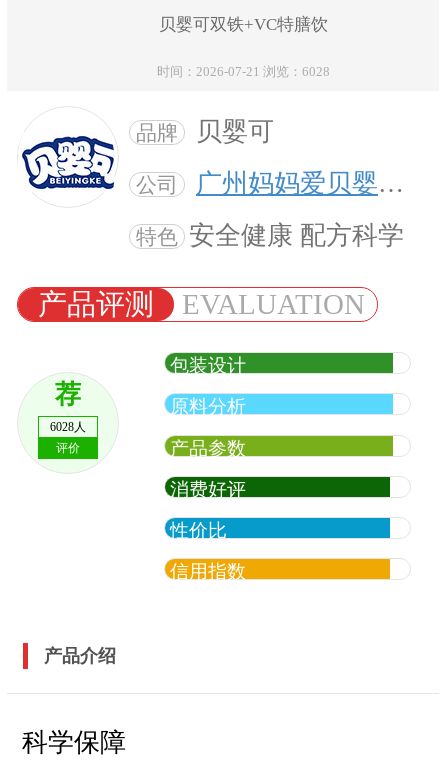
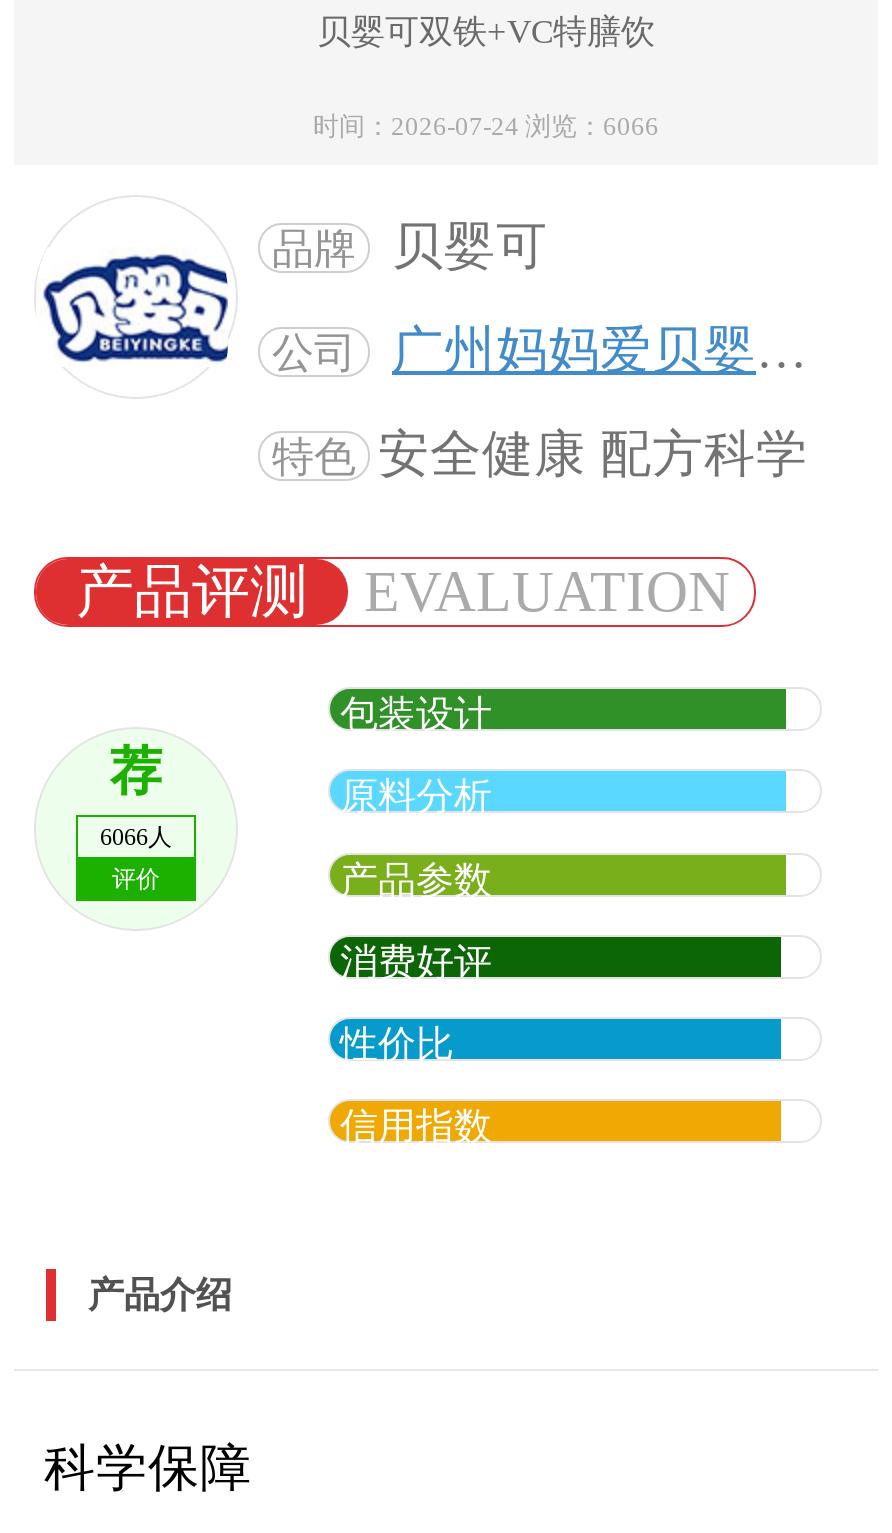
- 时间：2026-07-21 浏览：6028
+ 时间：2026-07-24 浏览：6066

- 6028人
+ 6066人
